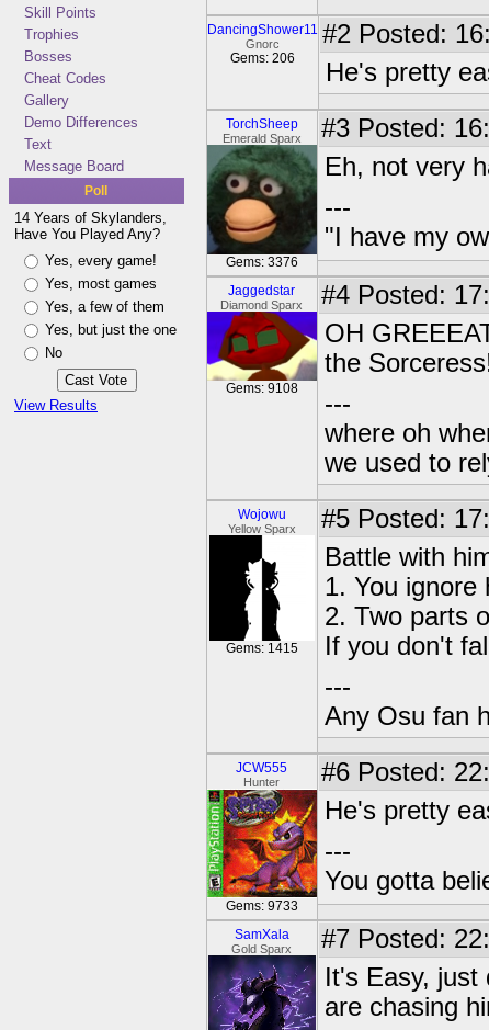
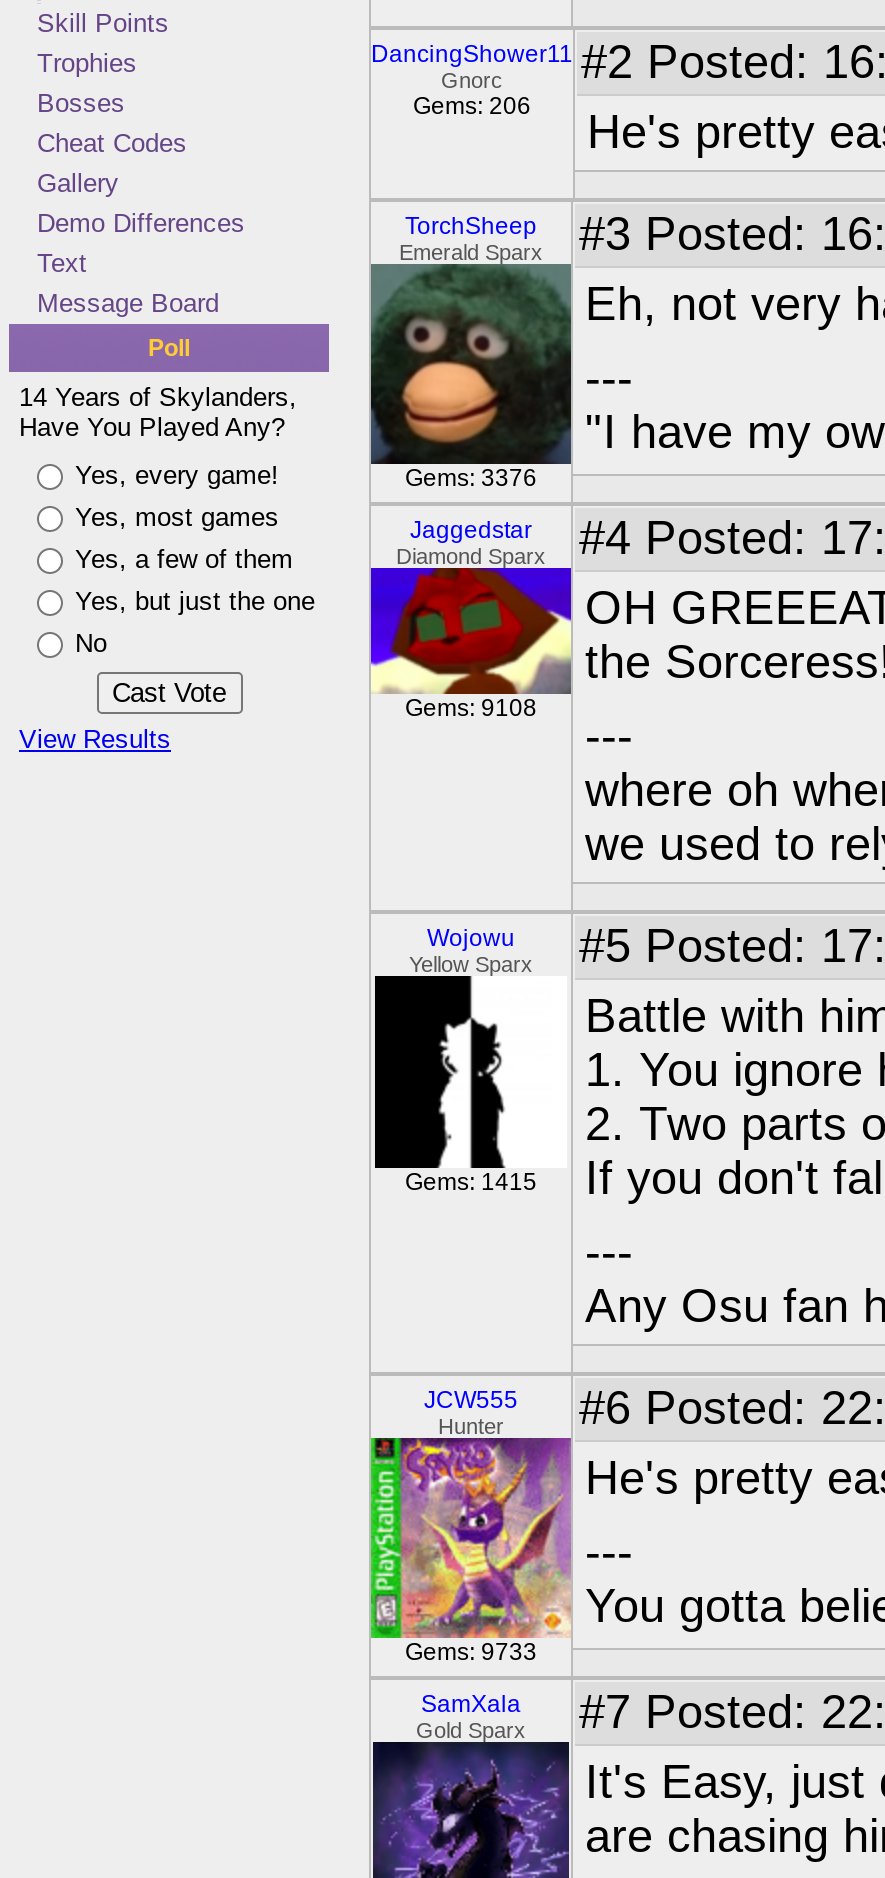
- [image]
+ [image]
